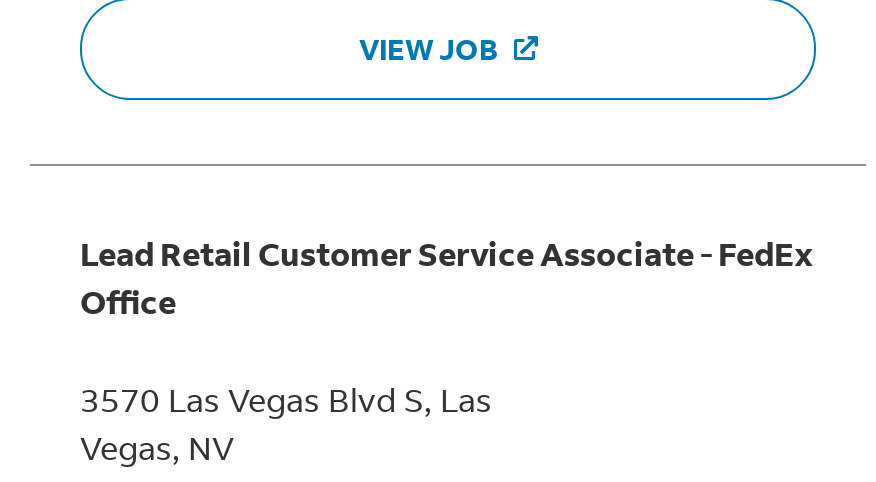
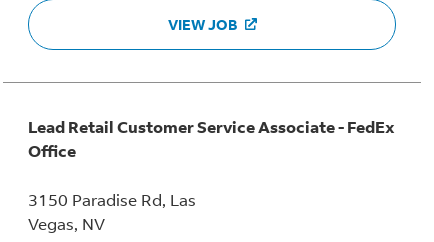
- 3570 Las Vegas Blvd S, Las
+ 3150 Paradise Rd, Las
